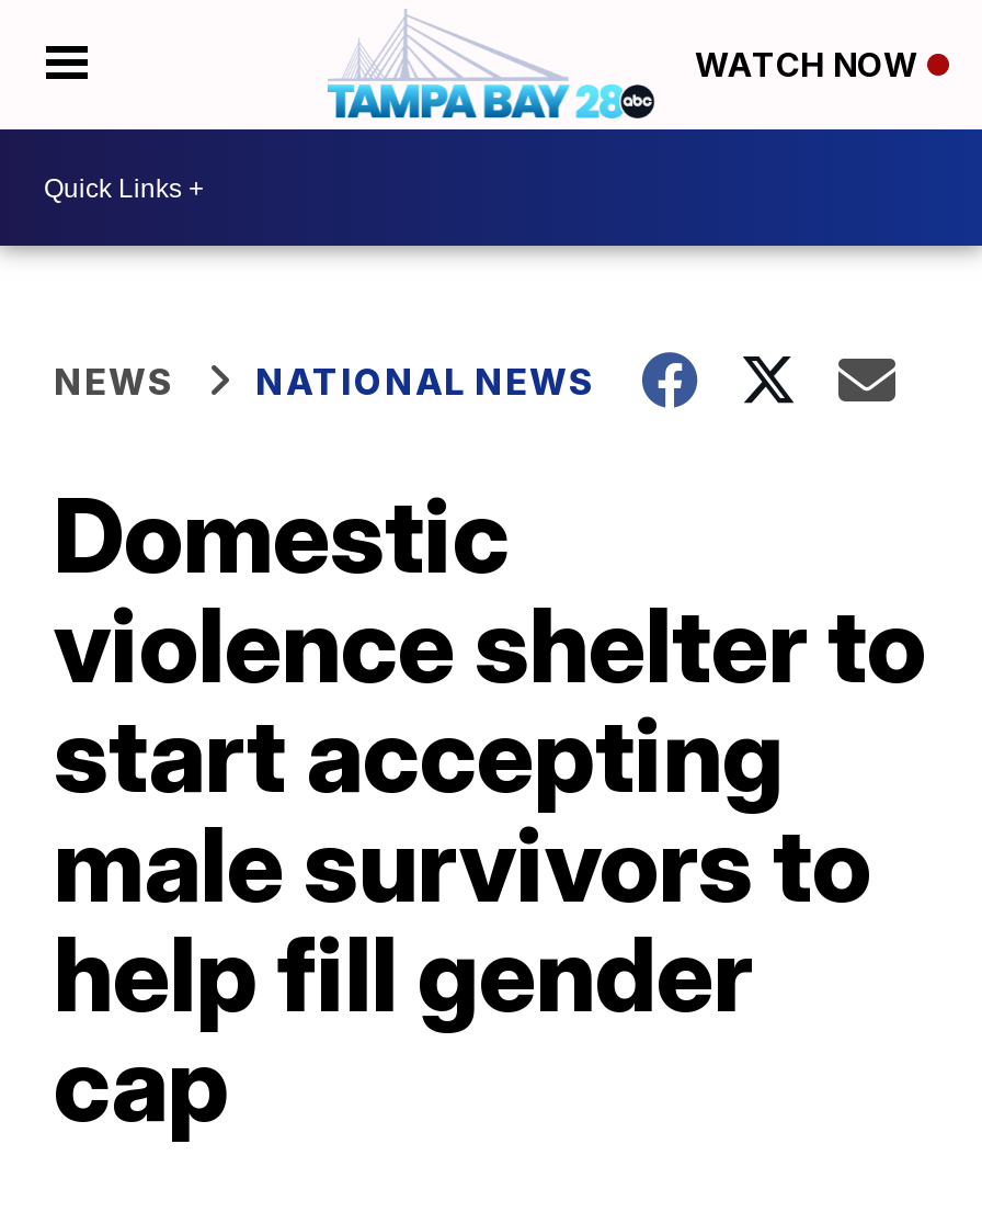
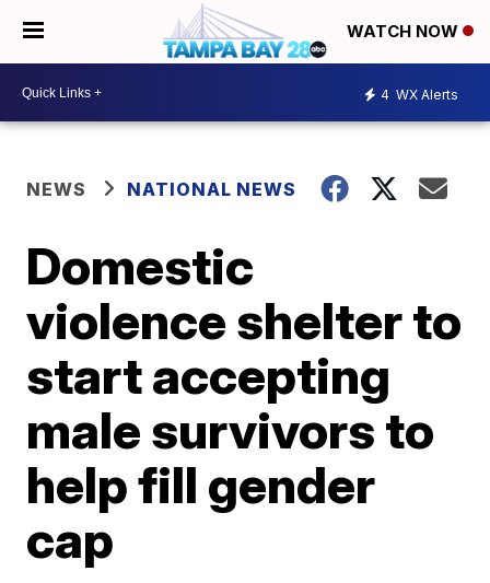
+ 4 WX Alerts
